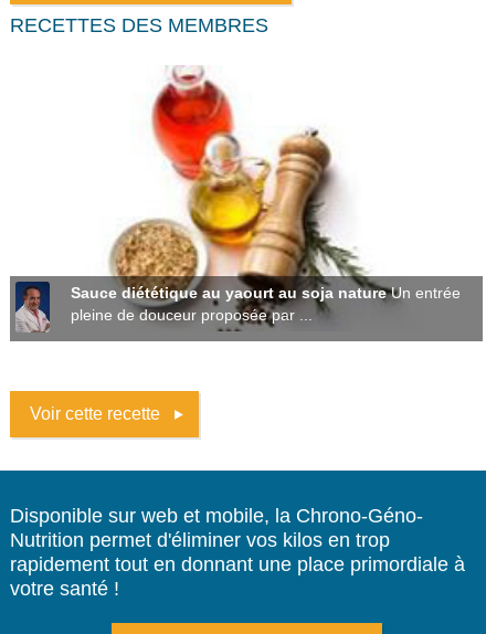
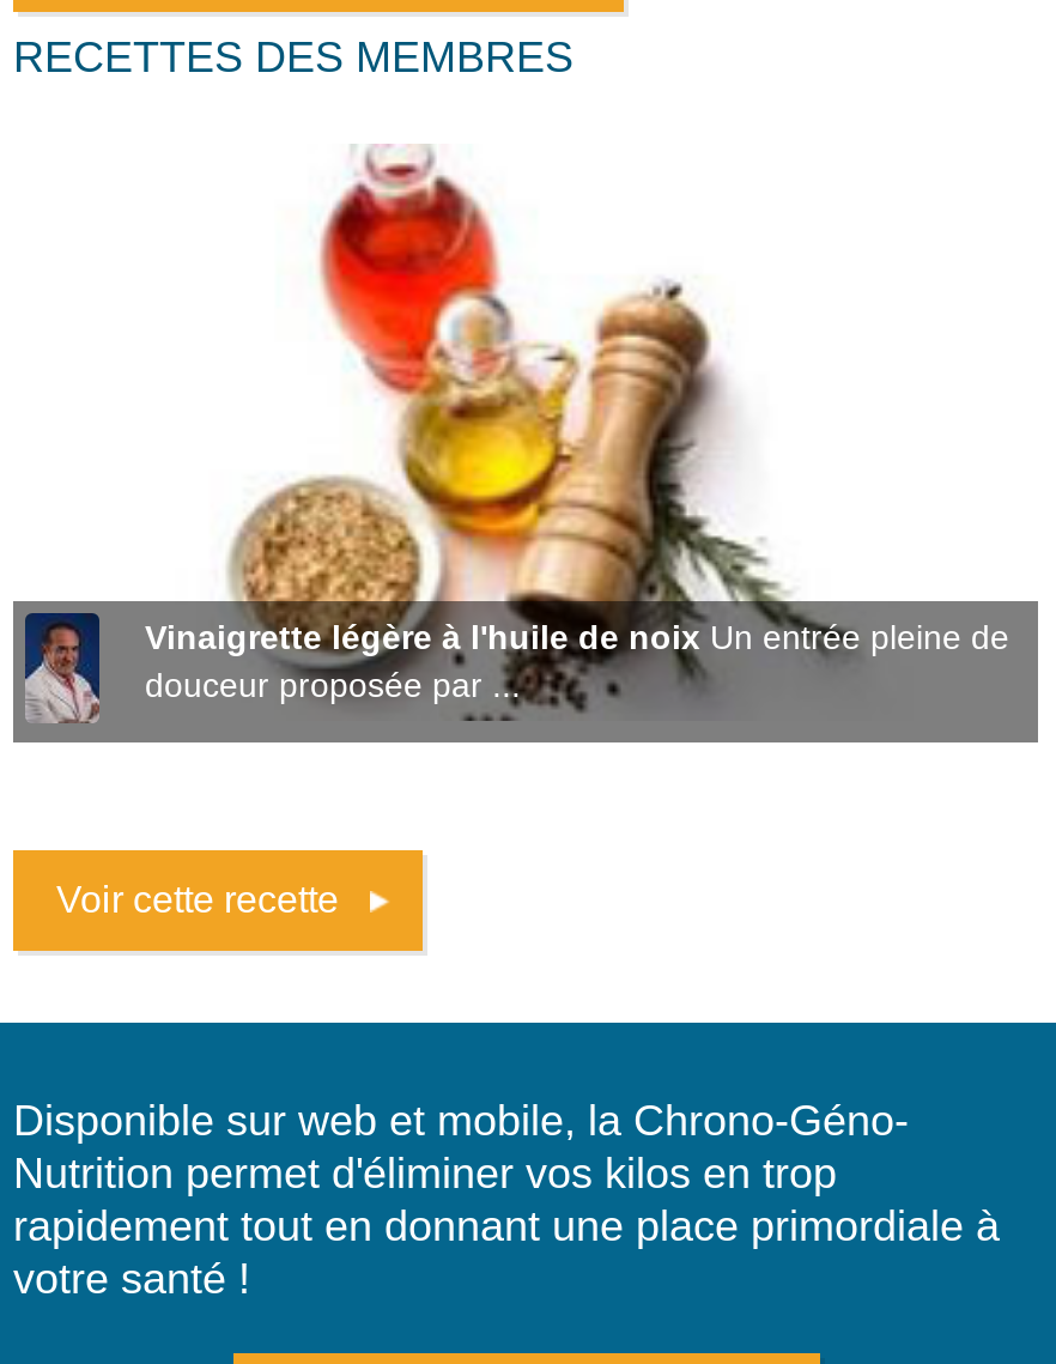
- Sauce diététique au yaourt au soja nature Un entrée
- pleine de douceur proposée par ...
+ Vinaigrette légère à l'huile de noix Un entrée pleine de
+ douceur proposée par ...
